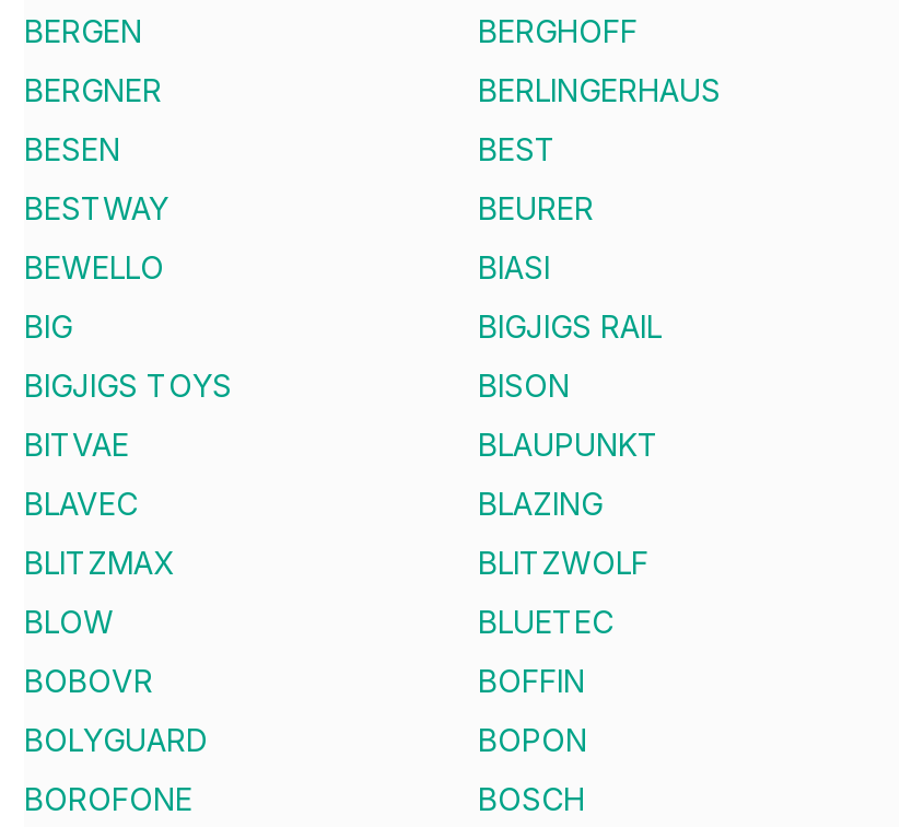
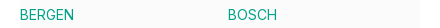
- BERGHOFF
- BERGNER
- BERLINGERHAUS
- BESEN
- BEST
- BESTWAY
- BEURER
- BEWELLO
- BIASI
- BIG
- BIGJIGS RAIL
- BIGJIGS TOYS
- BISON
- BITVAE
- BLAUPUNKT
- BLAVEC
- BLAZING
- BLITZMAX
- BLITZWOLF
- BLOW
- BLUETEC
- BOBOVR
- BOFFIN
- BOLYGUARD
- BOPON
- BOROFONE
